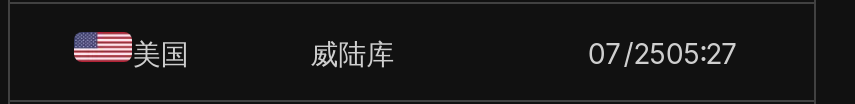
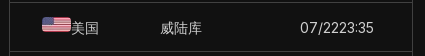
- 07/2505:27
+ 07/2223:35
